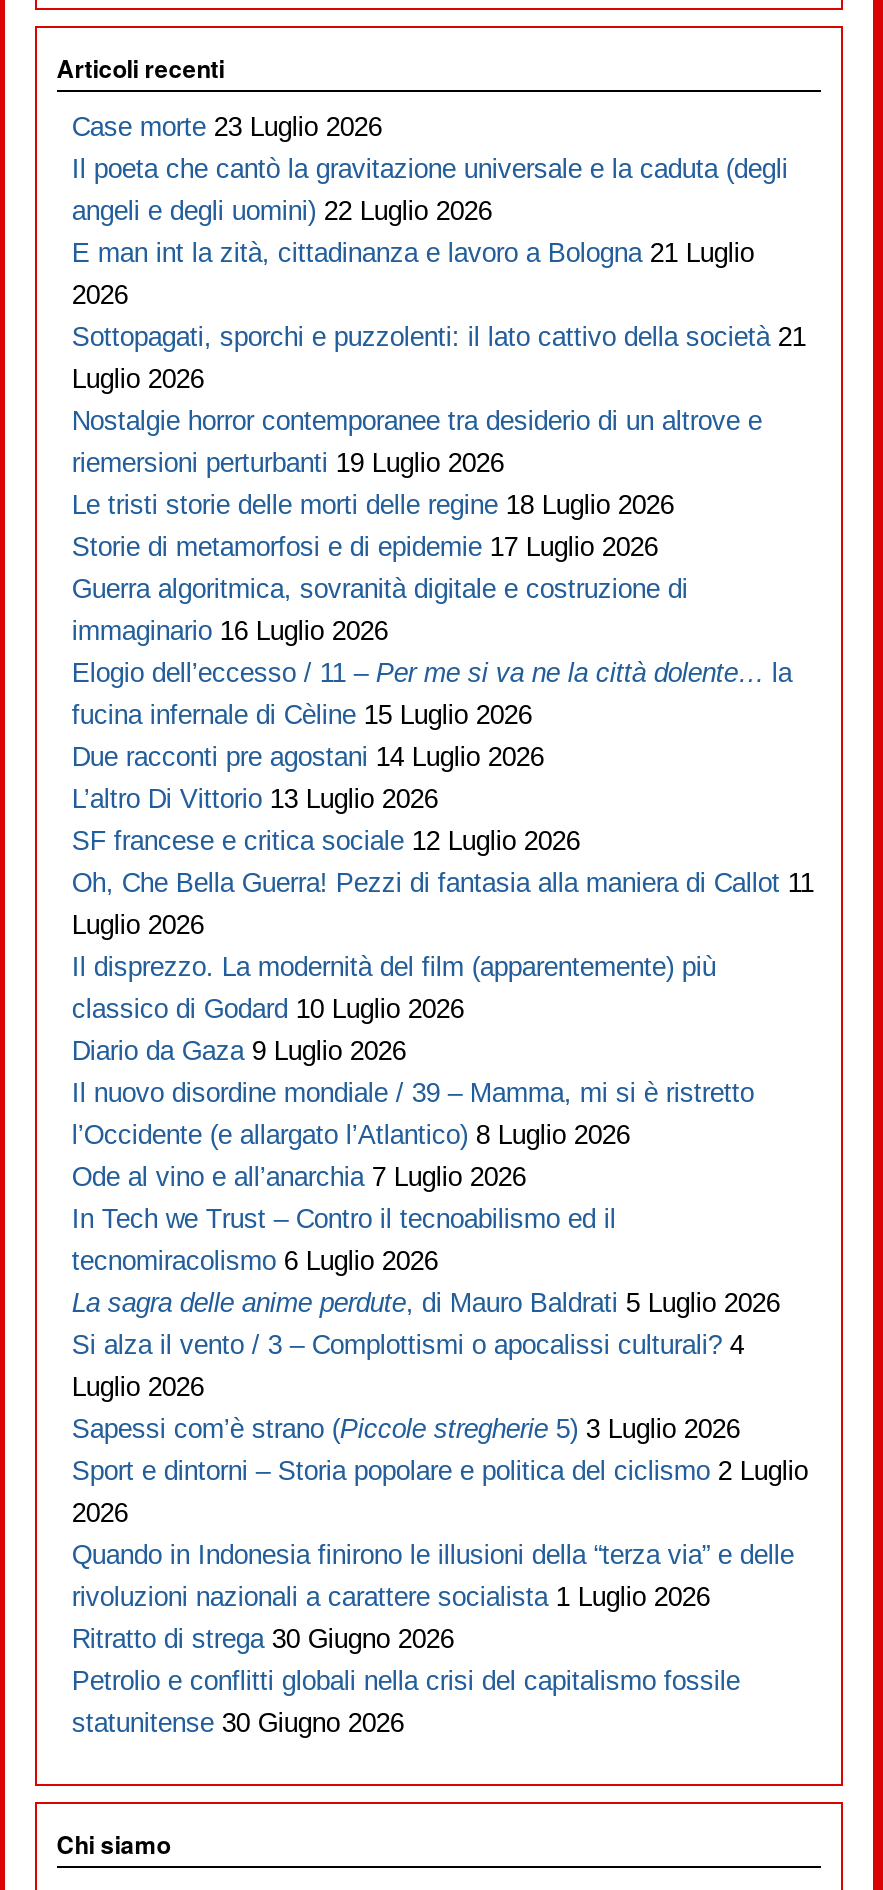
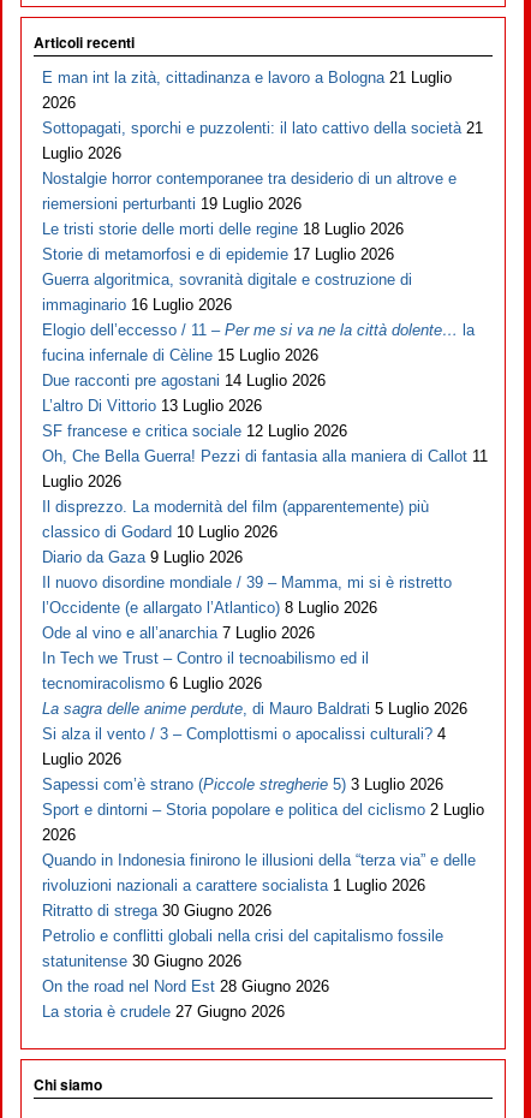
- Case morte 23 Luglio 2026
- Il poeta che cantò la gravitazione universale e la caduta (degli
- angeli e degli uomini) 22 Luglio 2026

moved up: E man int la zità, cittadinanza e lavoro a Bologna 21 Luglio | 2026 | Sottopagati, sporchi e puzzolenti: il lato cattivo della società 21 | ... | Petrolio e conflitti globali nella crisi del capitalismo fossile | statunitense 30 Giugno 2026

+ On the road nel Nord Est 28 Giugno 2026
+ La storia è crudele 27 Giugno 2026
